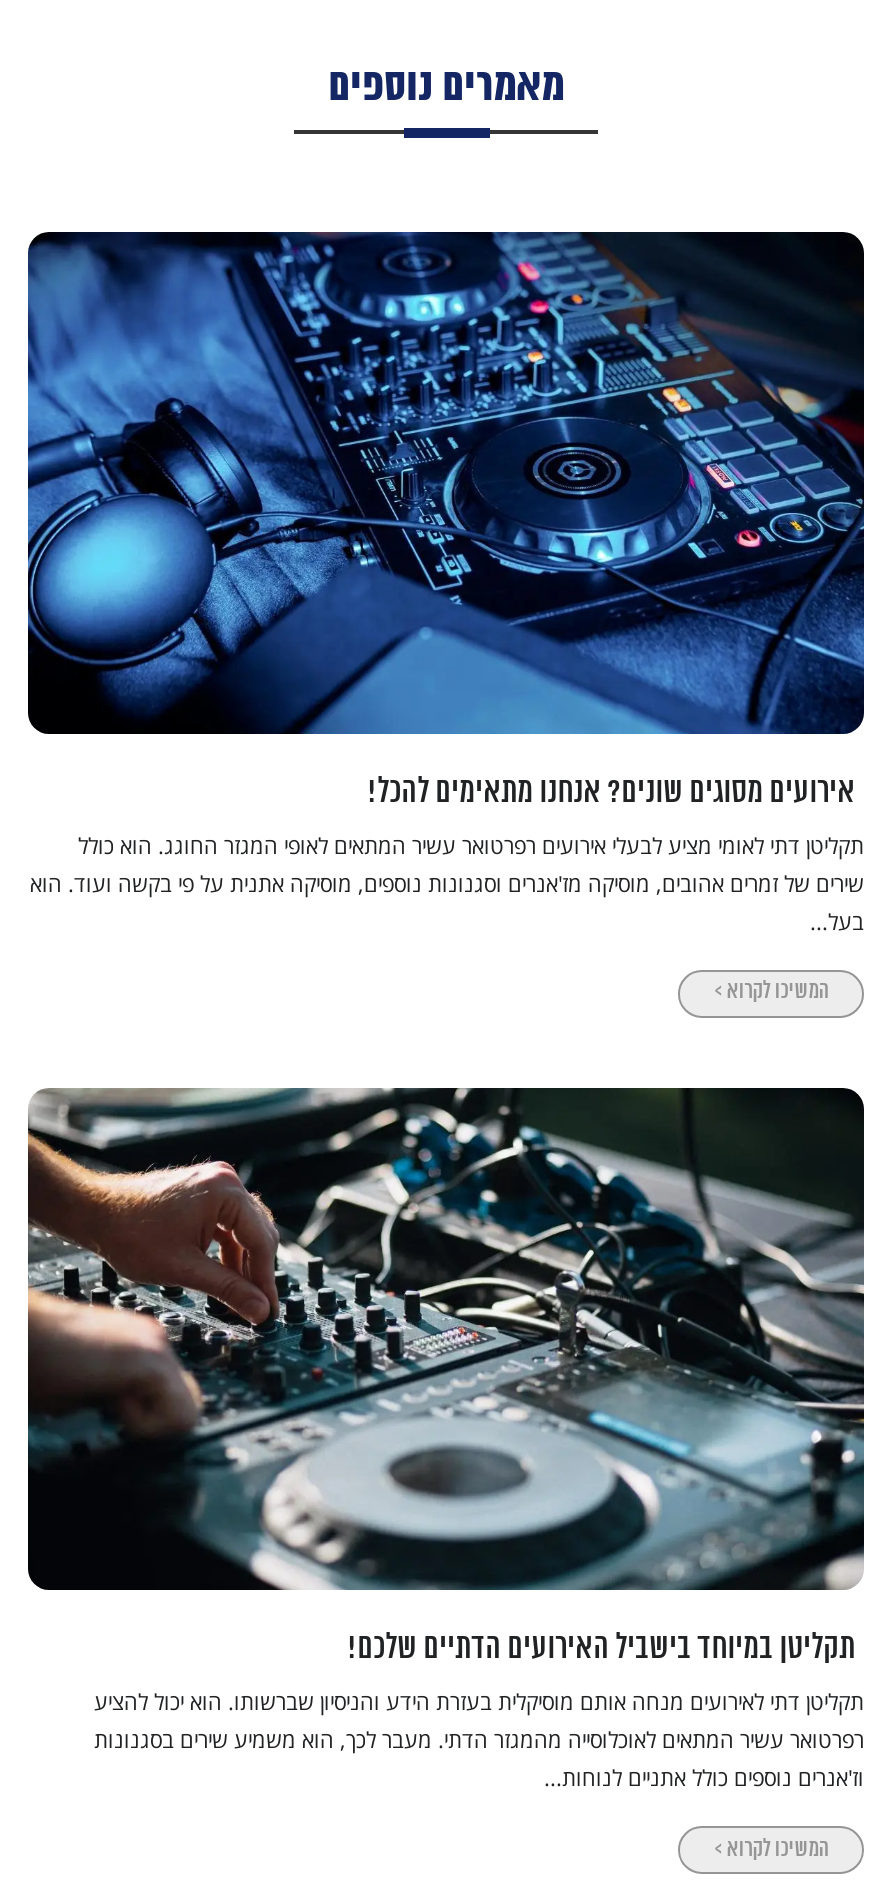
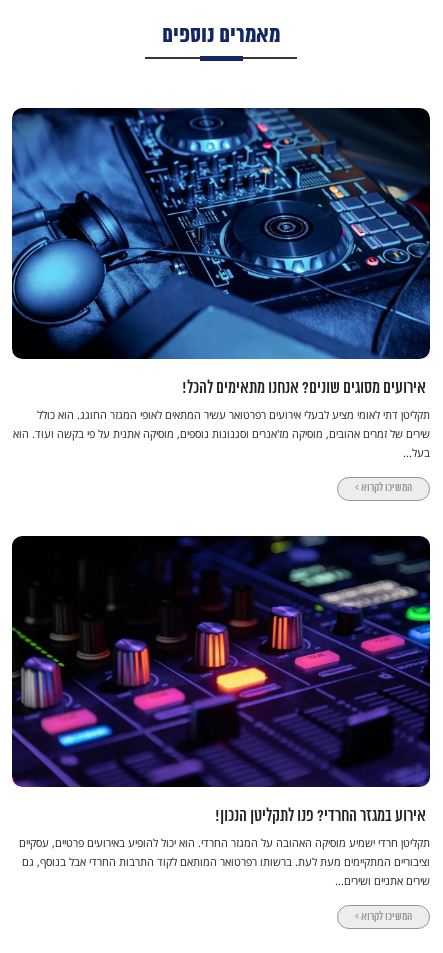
- [image]
- תקליטן במיוחד בישביל האירועים הדתיים שלכם!
+ [image]
+ אירוע במגזר החרדי? פנו לתקליטן הנכון!

- תקליטן דתי לאירועים מנחה אותם מוסיקלית בעזרת הידע והניסיון שברשותו. הוא יכול להציע
- רפרטואר עשיר המתאים לאוכלוסייה מהמגזר הדתי. מעבר לכך, הוא משמיע שירים בסגנונות
- וז'אנרים נוספים כולל אתניים לנוחות...
+ תקליטן חרדי ישמיע מוסיקה האהובה על המגזר החרדי. הוא יכול להופיע באירועים פרטיים, עסקיים
+ וציבוריים המתקיימים מעת לעת. ברשותו רפרטואר המותאם לקוד התרבות החרדי אבל בנוסף, גם
+ שירים אתניים ושירים...
